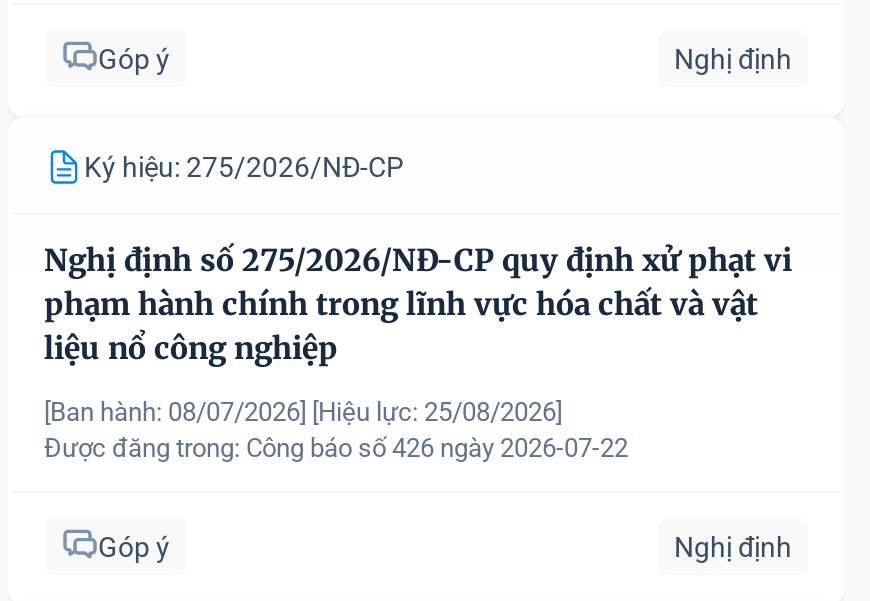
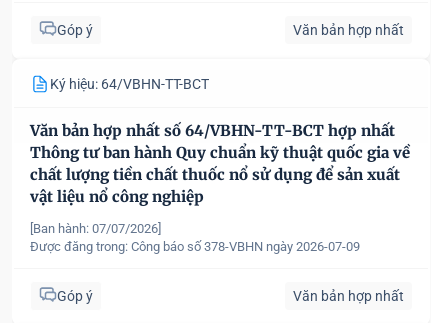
- Nghị định
+ Văn bản hợp nhất

- Ký hiệu: 275/2026/NĐ-CP
+ Ký hiệu: 64/VBHN-TT-BCT

- Nghị định số 275/2026/NĐ-CP quy định xử phạt vi
- phạm hành chính trong lĩnh vực hóa chất và vật
- liệu nổ công nghiệp
+ Văn bản hợp nhất số 64/VBHN-TT-BCT hợp nhất
+ Thông tư ban hành Quy chuẩn kỹ thuật quốc gia về
+ chất lượng tiền chất thuốc nổ sử dụng để sản xuất
+ vật liệu nổ công nghiệp

- [Ban hành: 08/07/2026] [Hiệu lực: 25/08/2026]
- Được đăng trong: Công báo số 426 ngày 2026-07-22
+ [Ban hành: 07/07/2026]
+ Được đăng trong: Công báo số 378-VBHN ngày 2026-07-09

- Nghị định
+ Văn bản hợp nhất
